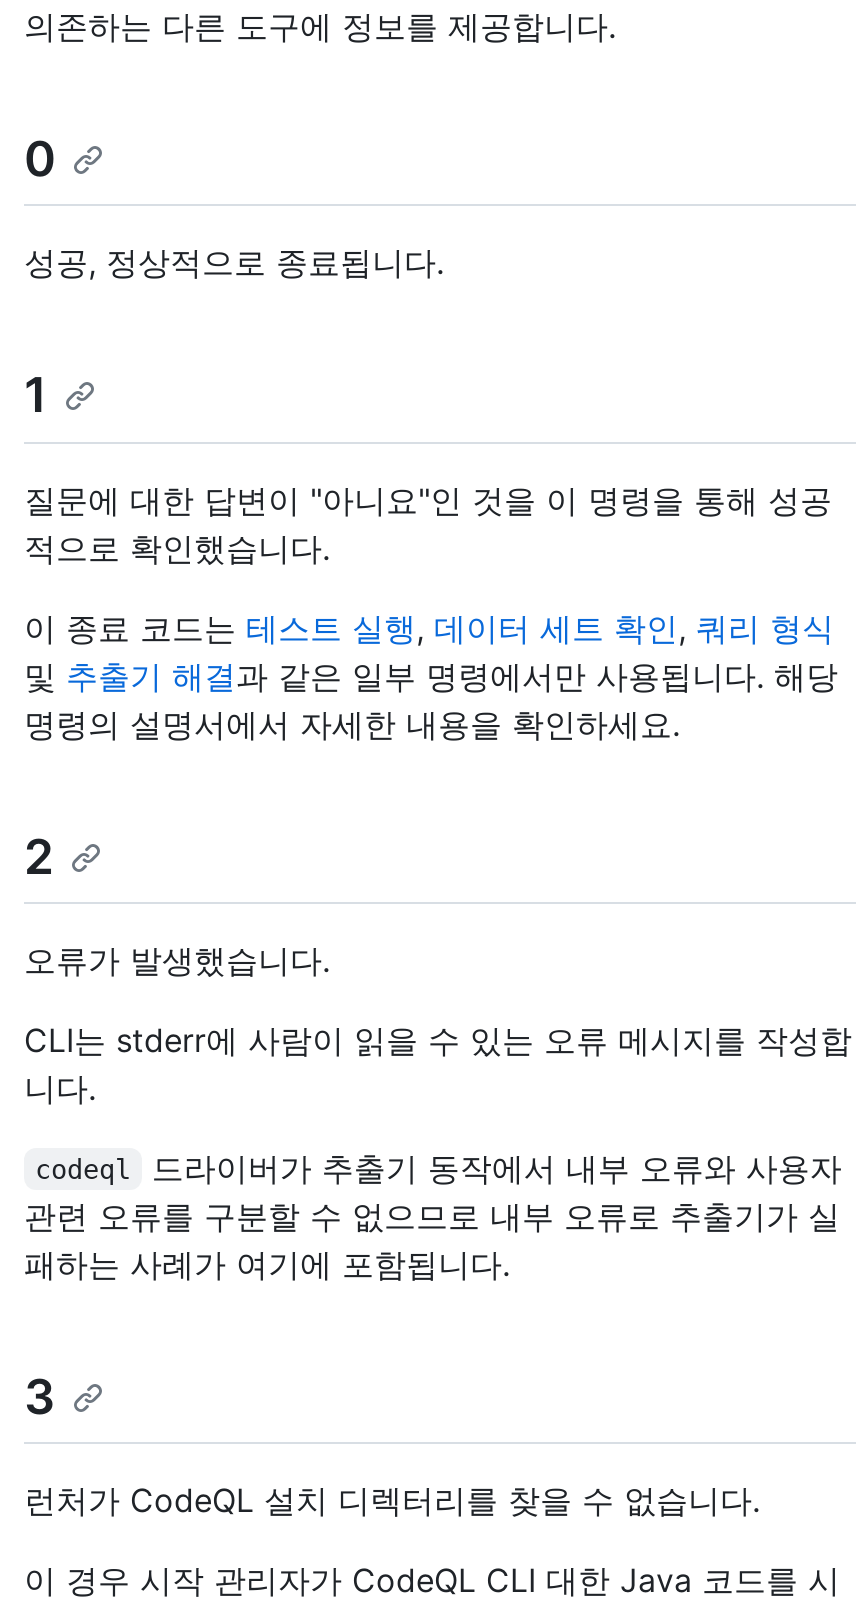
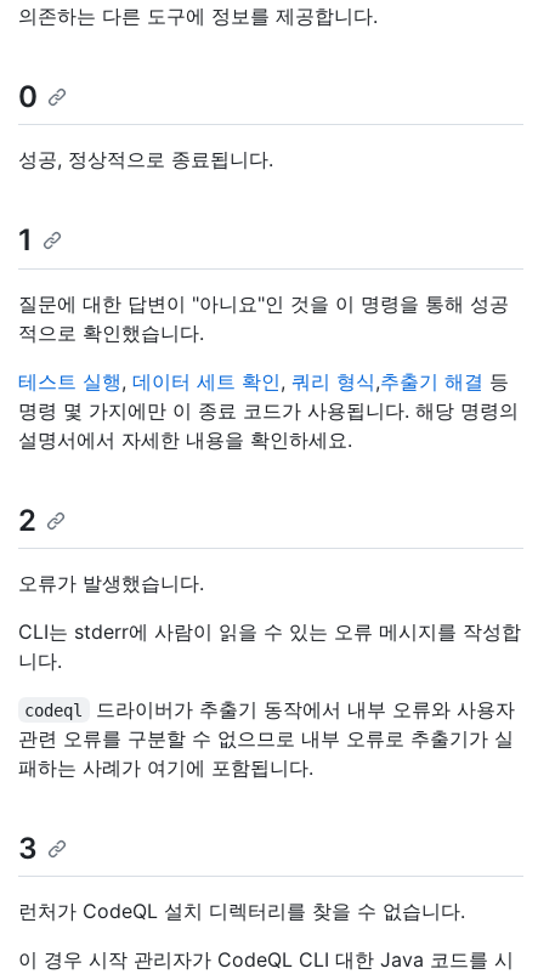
- 이 종료 코드는 테스트 실행, 데이터 세트 확인, 쿼리 형식
- 및 추출기 해결 과 같은 일부 명령에서만 사용됩니다. 해당
- 명령의 설명서에서 자세한 내용을 확인하세요.
+ 테스트 실행, 데이터 세트 확인, 쿼리 형식, 추출기 해결 등
+ 명령 몇 가지에만 이 종료 코드가 사용됩니다. 해당 명령의
+ 설명서에서 자세한 내용을 확인하세요.
